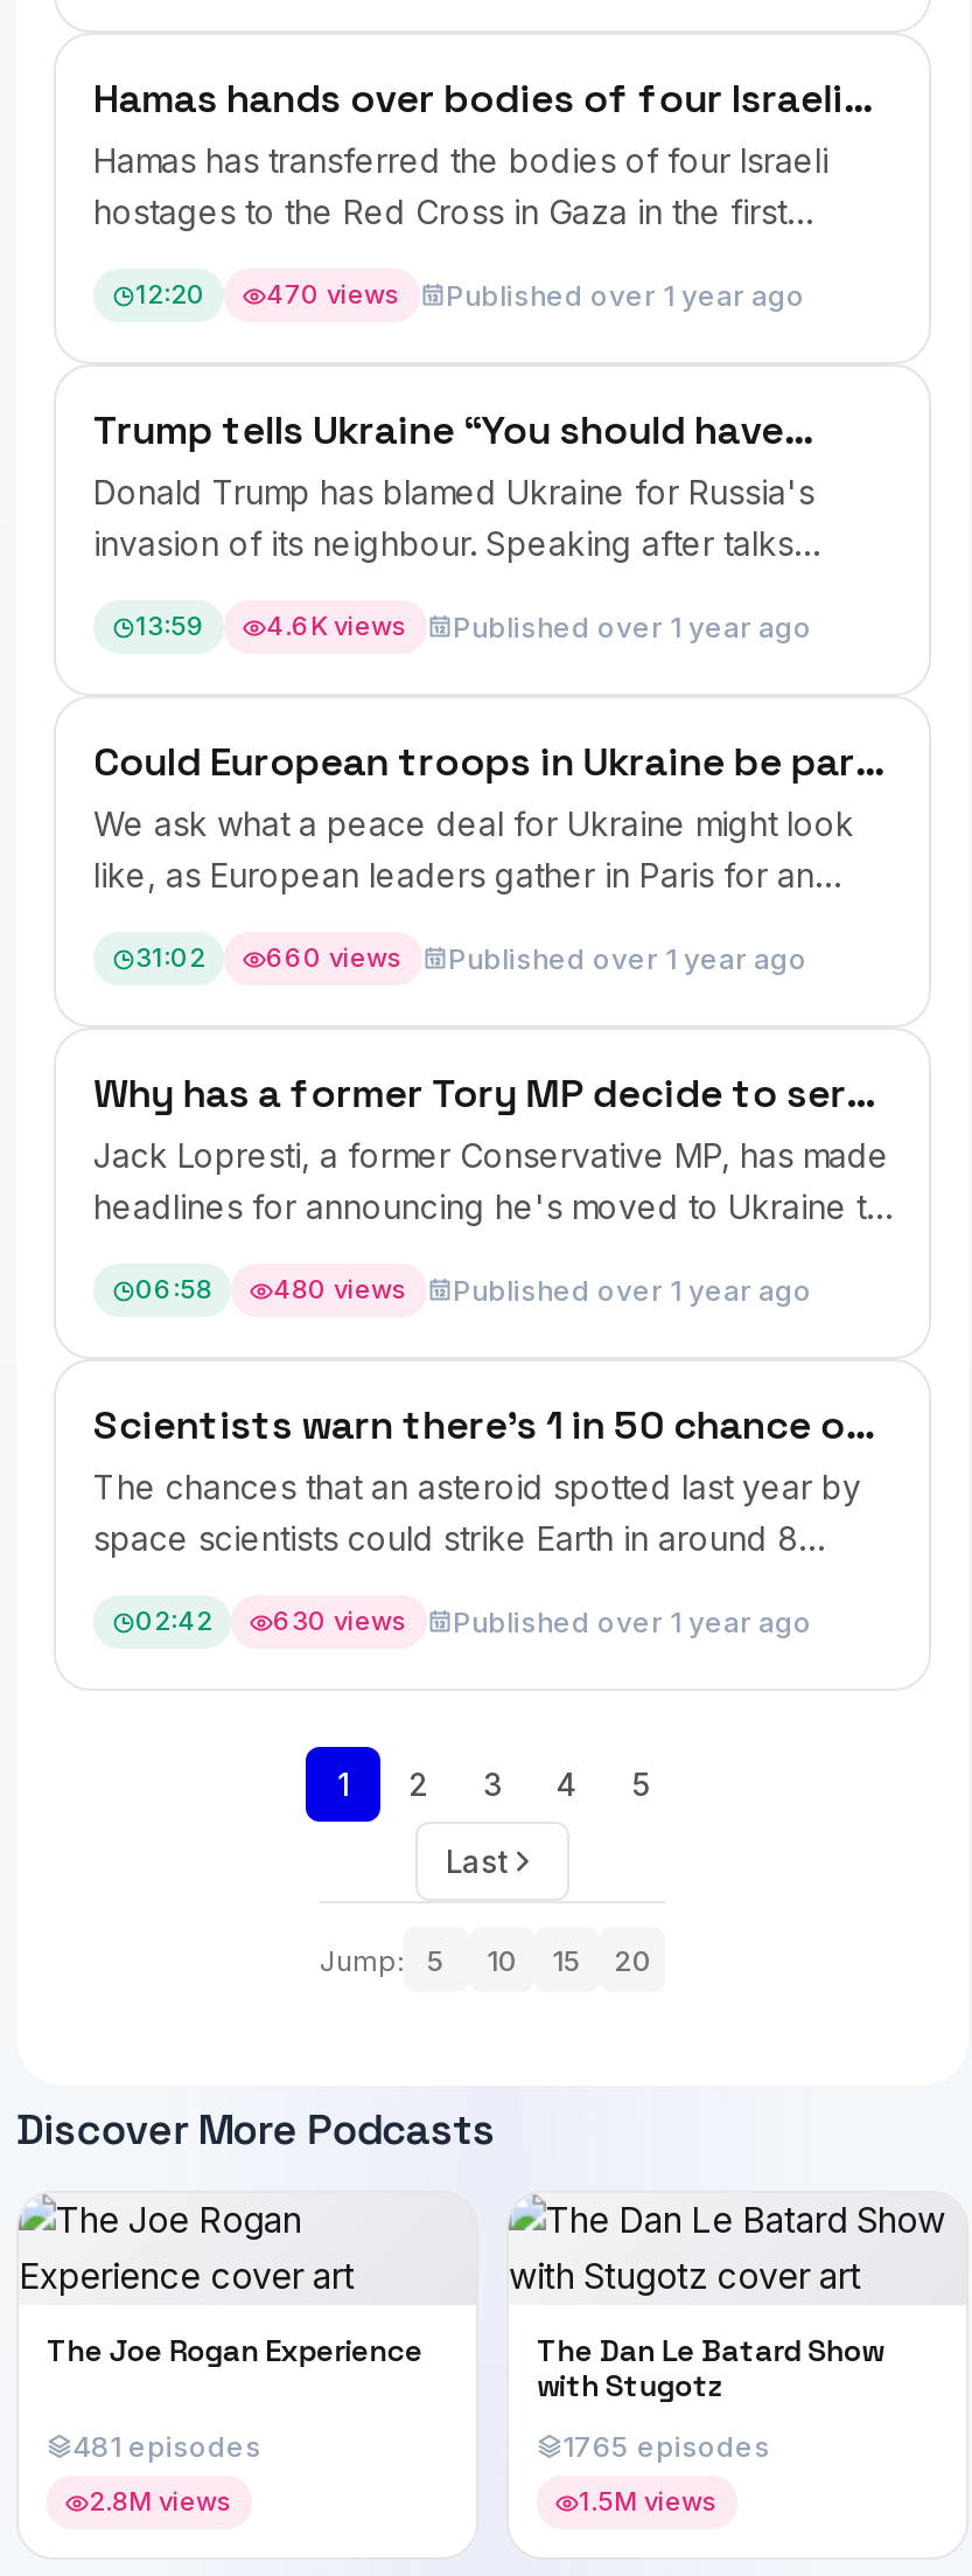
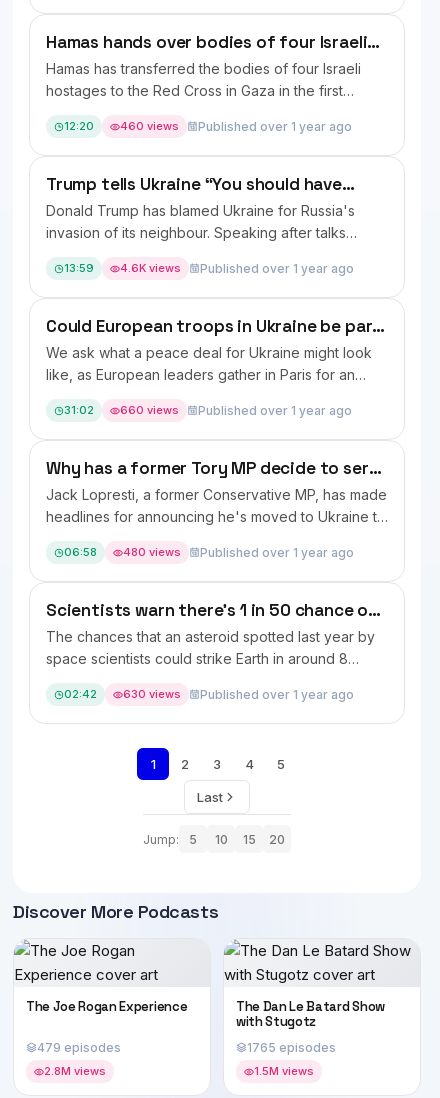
- 12:20 470 views Published over 1 year ago
+ 12:20 460 views Published over 1 year ago

- 481 episodes
+ 479 episodes
